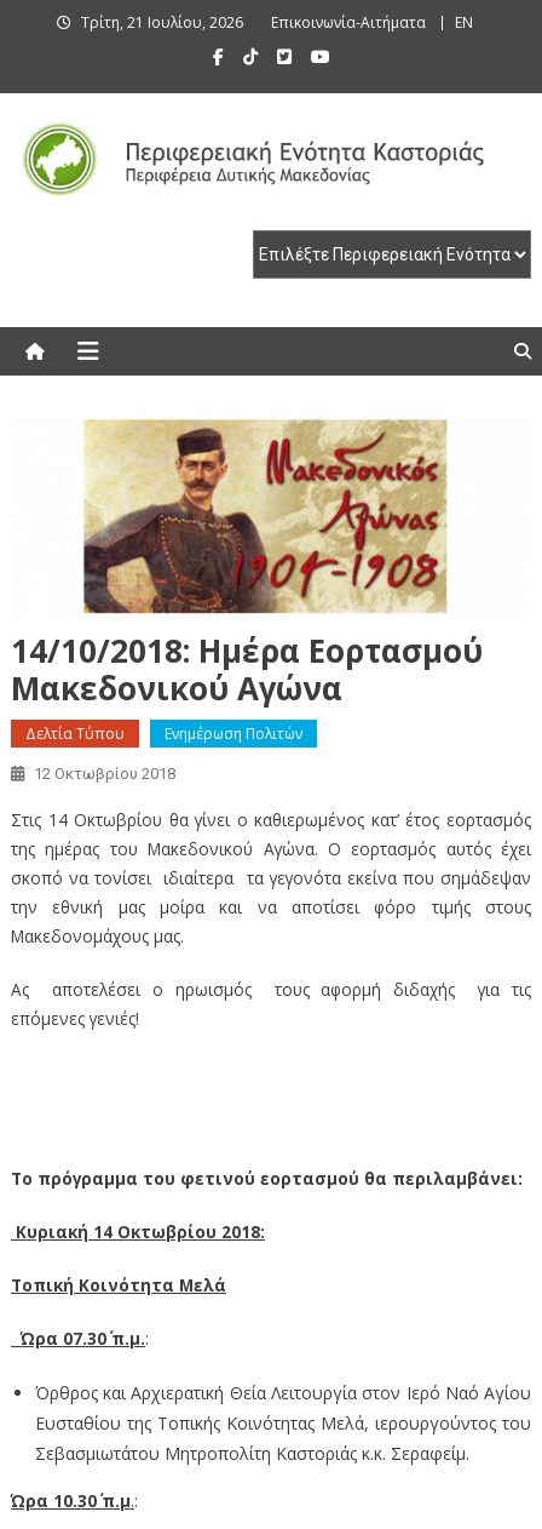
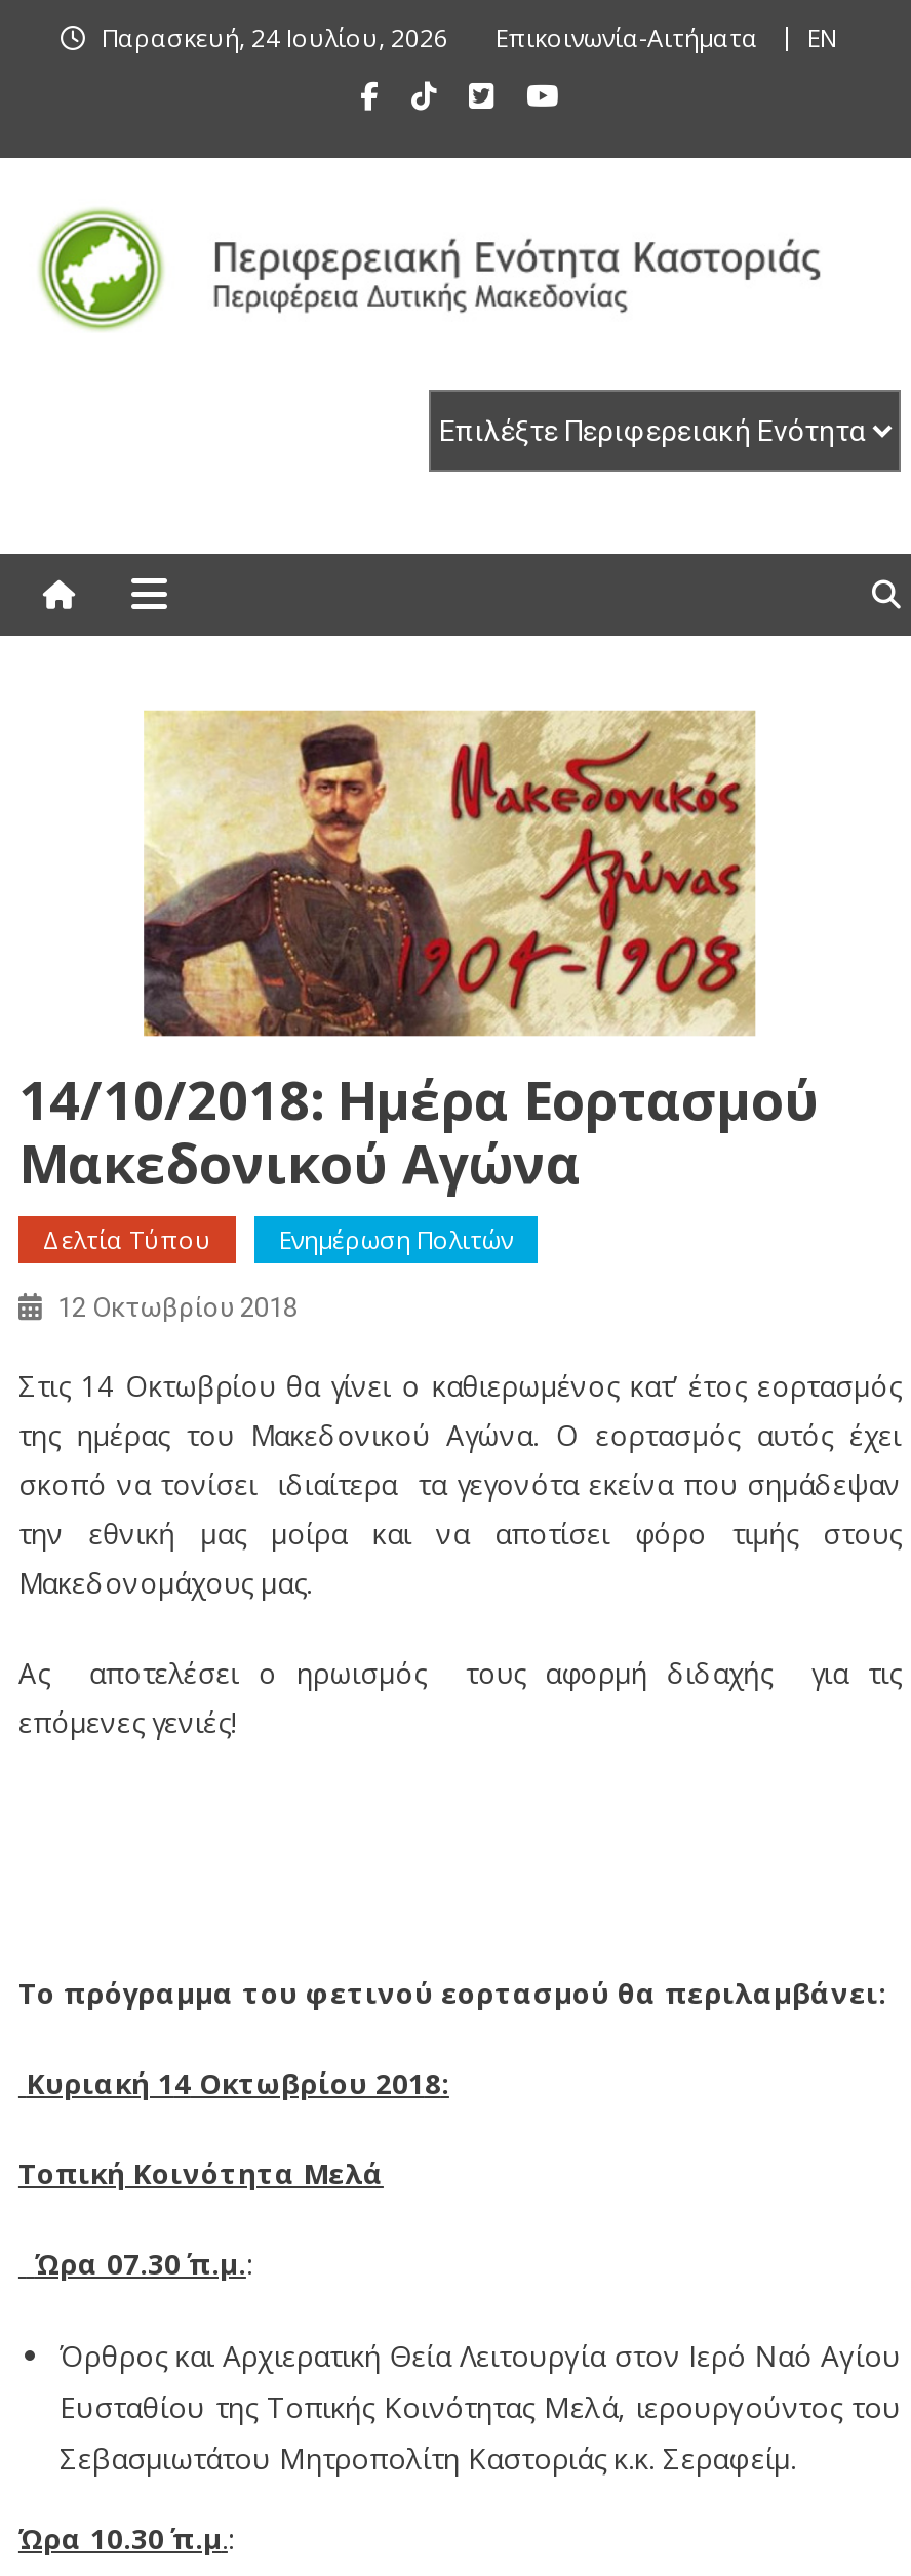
- Τρίτη, 21 Ιουλίου, 2026
+ Παρασκευή, 24 Ιουλίου, 2026
